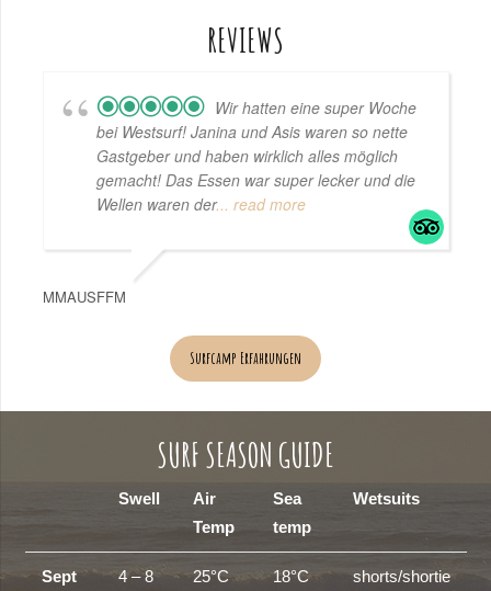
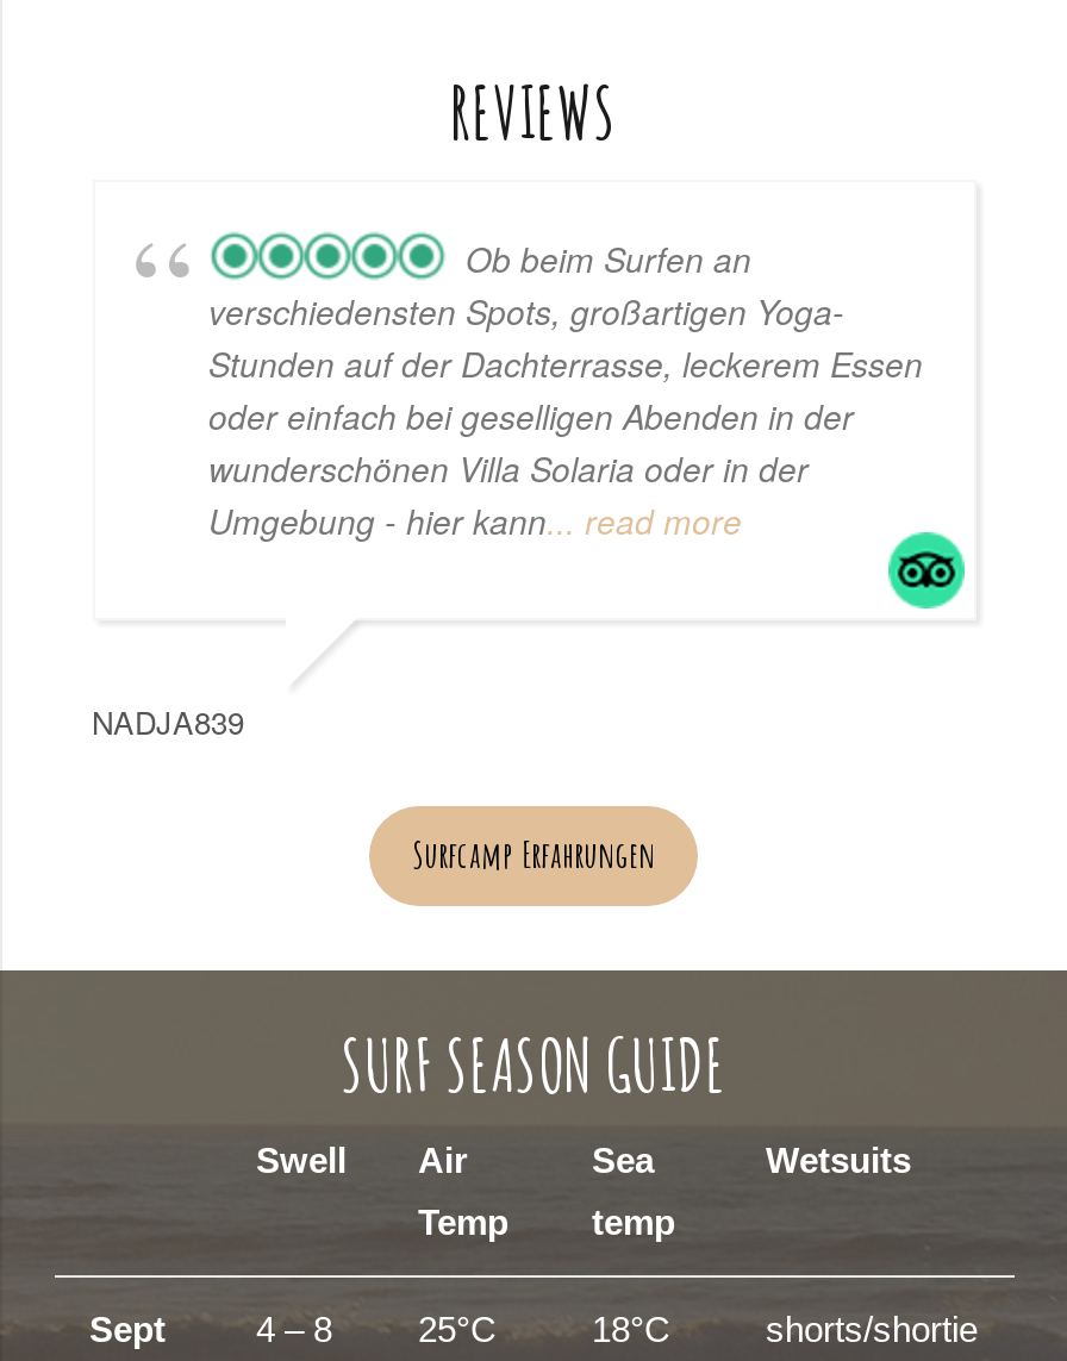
- Wir hatten eine super Woche
- bei Westsurf! Janina und Asis waren so nette
- Gastgeber und haben wirklich alles möglich
- gemacht! Das Essen war super lecker und die
- Wellen waren der... read more
+ Ob beim Surfen an
+ verschiedensten Spots, großartigen Yoga-
+ Stunden auf der Dachterrasse, leckerem Essen
+ oder einfach bei geselligen Abenden in der
+ wunderschönen Villa Solaria oder in der
+ Umgebung - hier kann... read more

- MMAUSFFM
+ NADJA839
